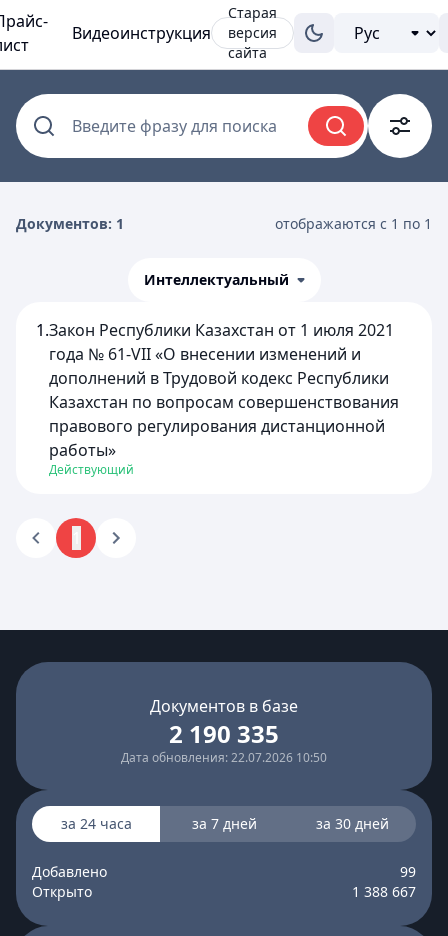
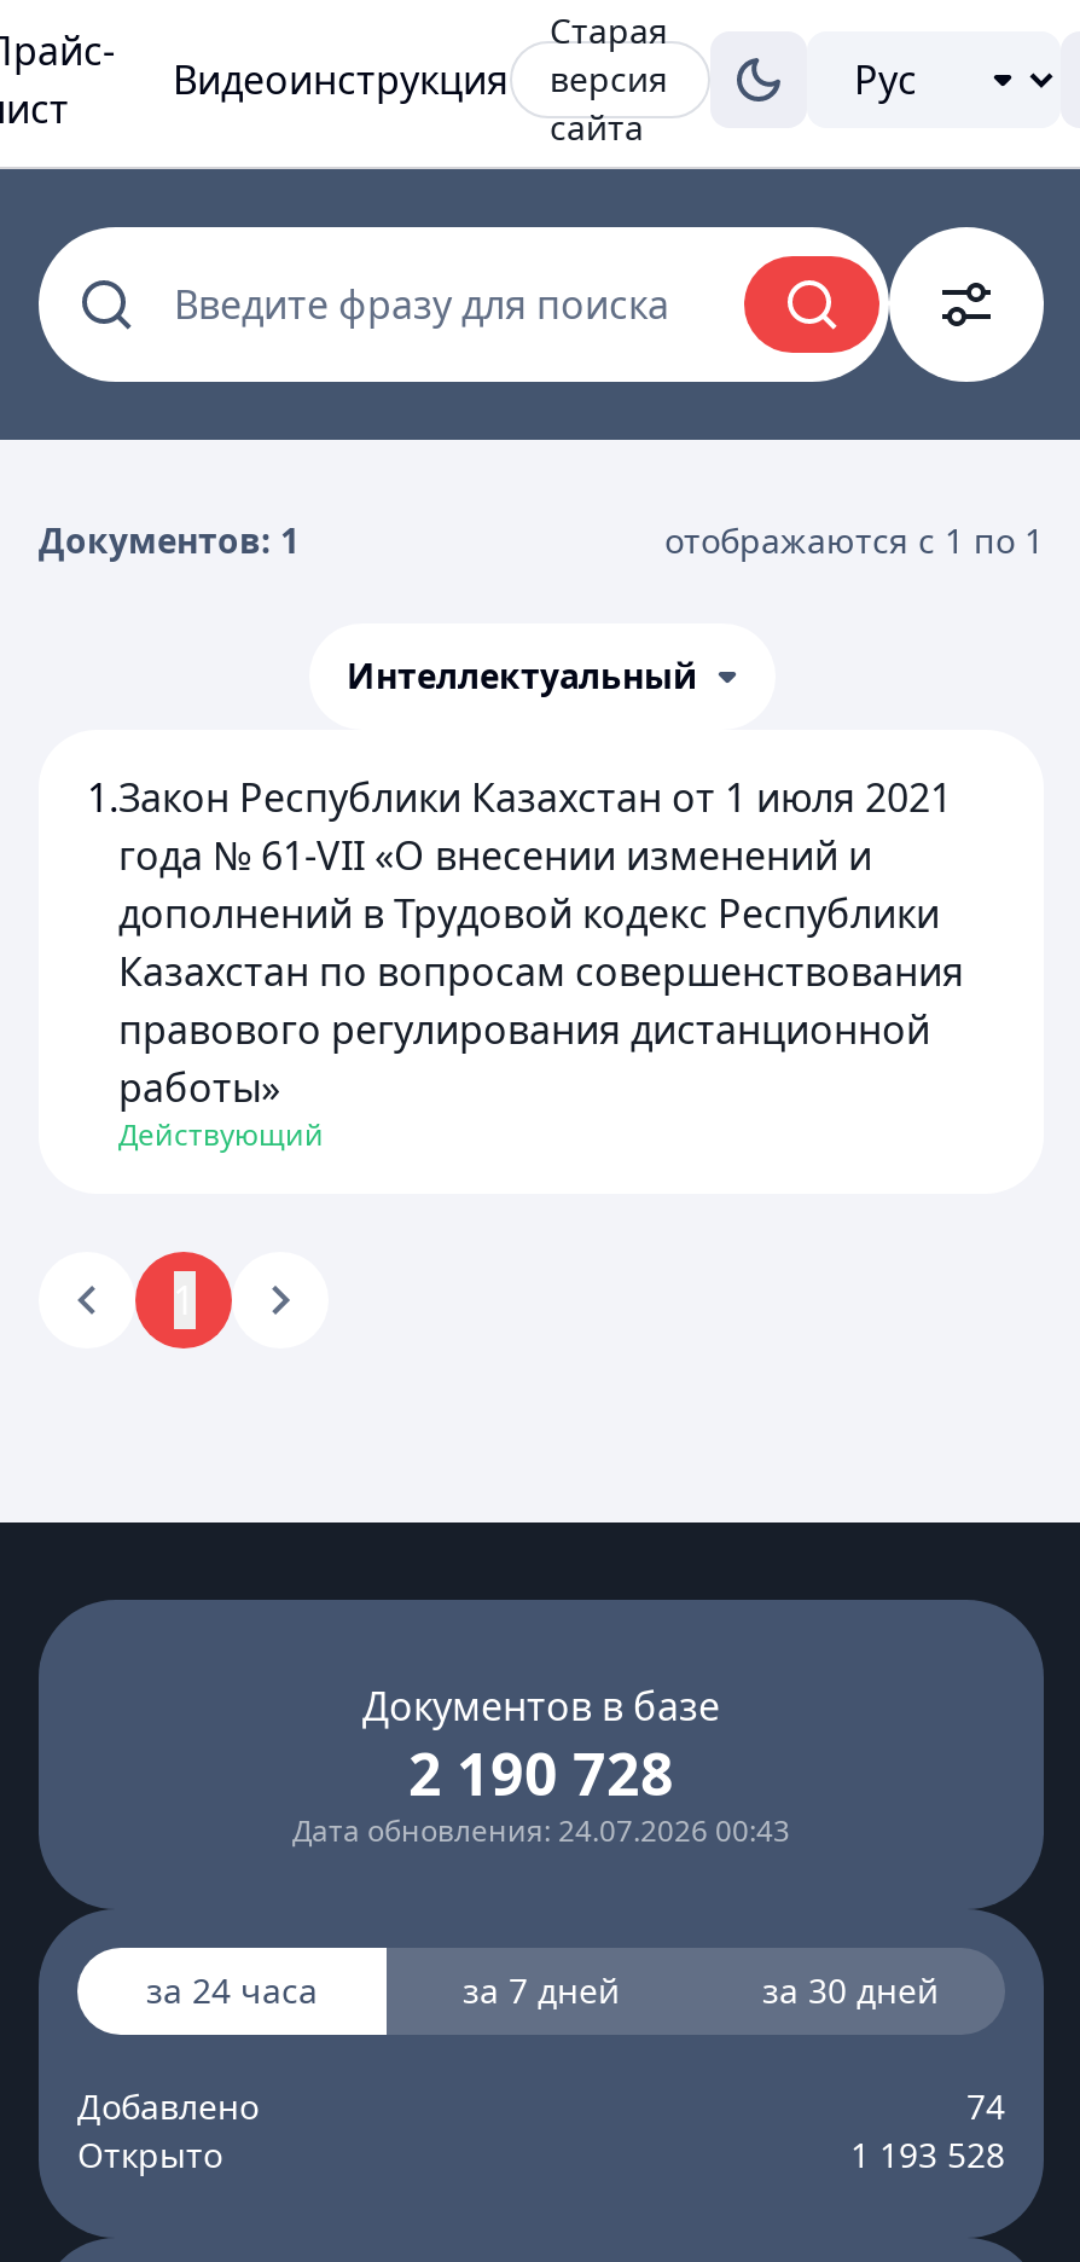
- 2 190 335
+ 2 190 728

- Дата обновления: 22.07.2026 10:50
+ Дата обновления: 24.07.2026 00:43

- 99
+ 74

- 1 388 667
+ 1 193 528
